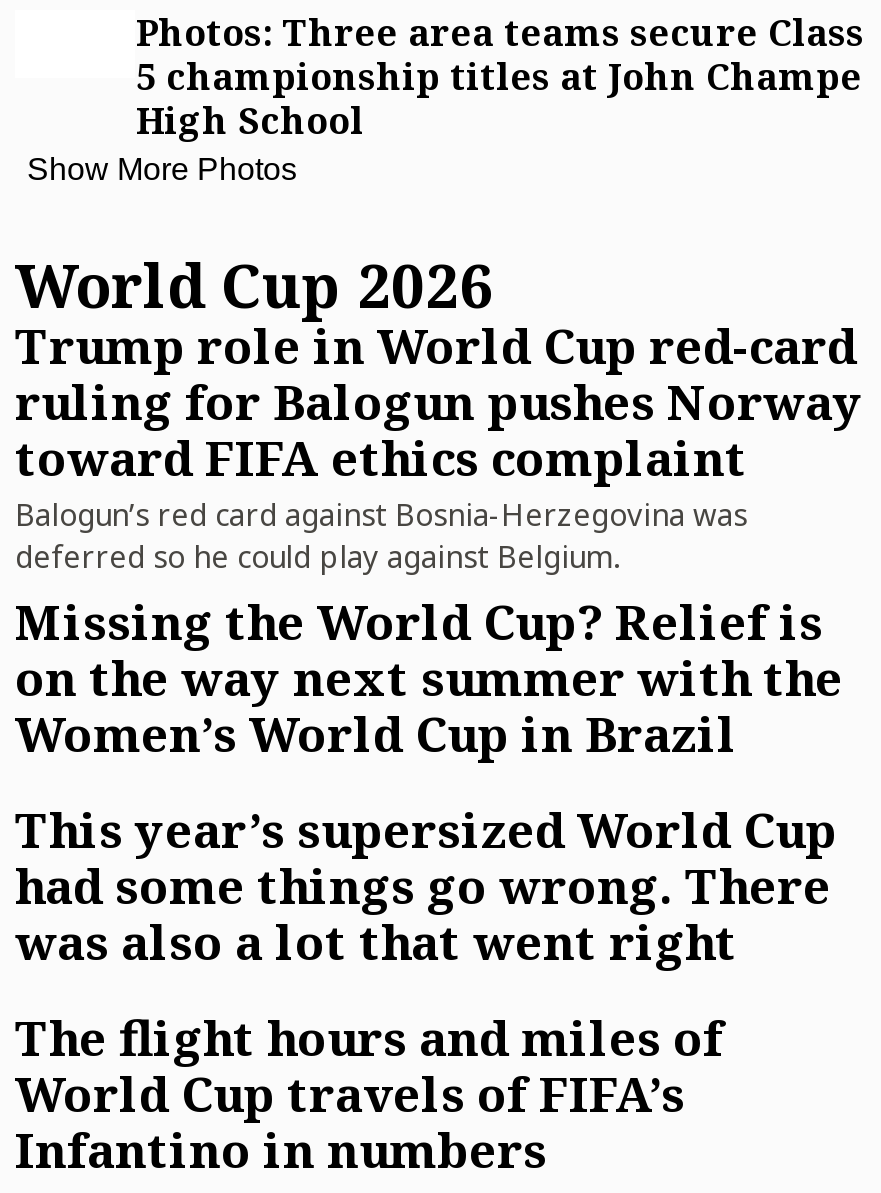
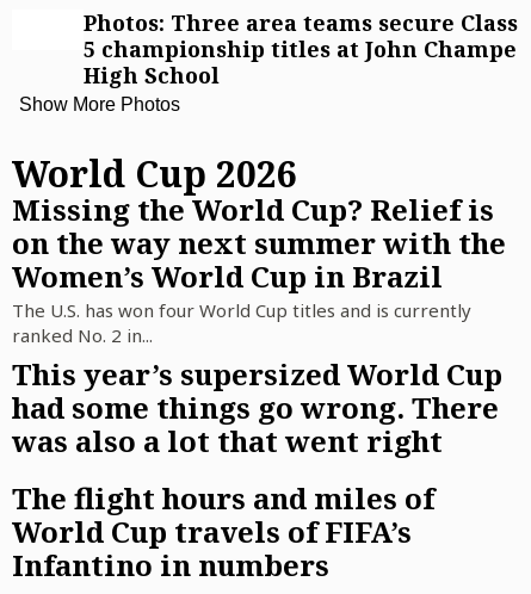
- Trump role in World Cup red-card
- ruling for Balogun pushes Norway
- toward FIFA ethics complaint
- Balogun’s red card against Bosnia-Herzegovina was
- deferred so he could play against Belgium.

moved up: Missing the World Cup? Relief is | on the way next summer with the | Women’s World Cup in Brazil

+ The U.S. has won four World Cup titles and is currently
+ ranked No. 2 in...
